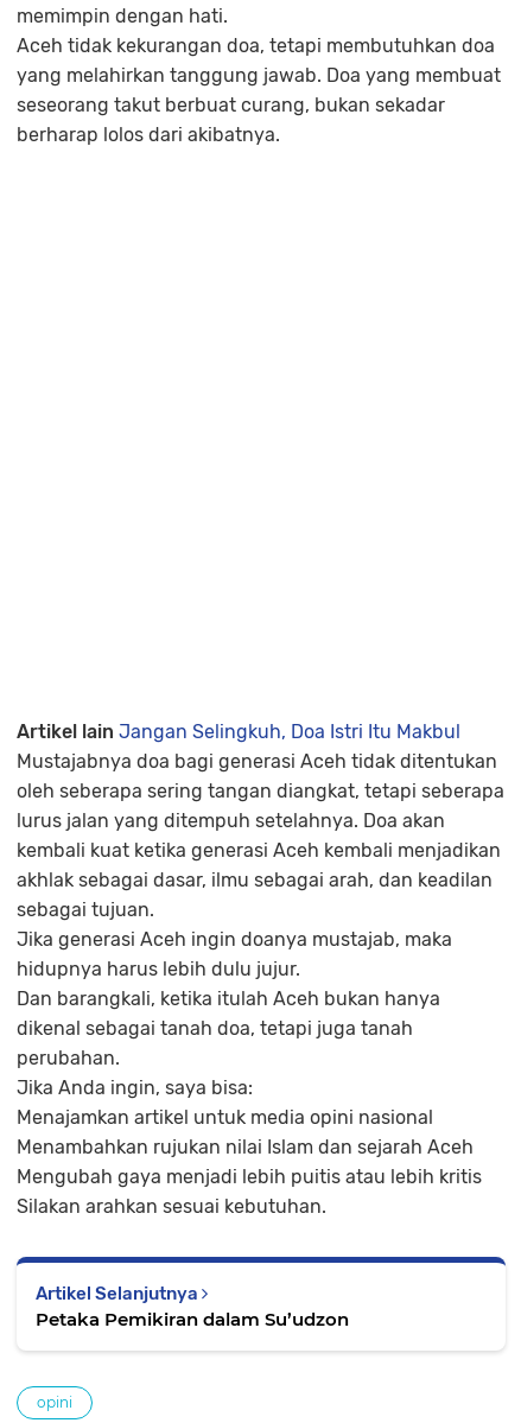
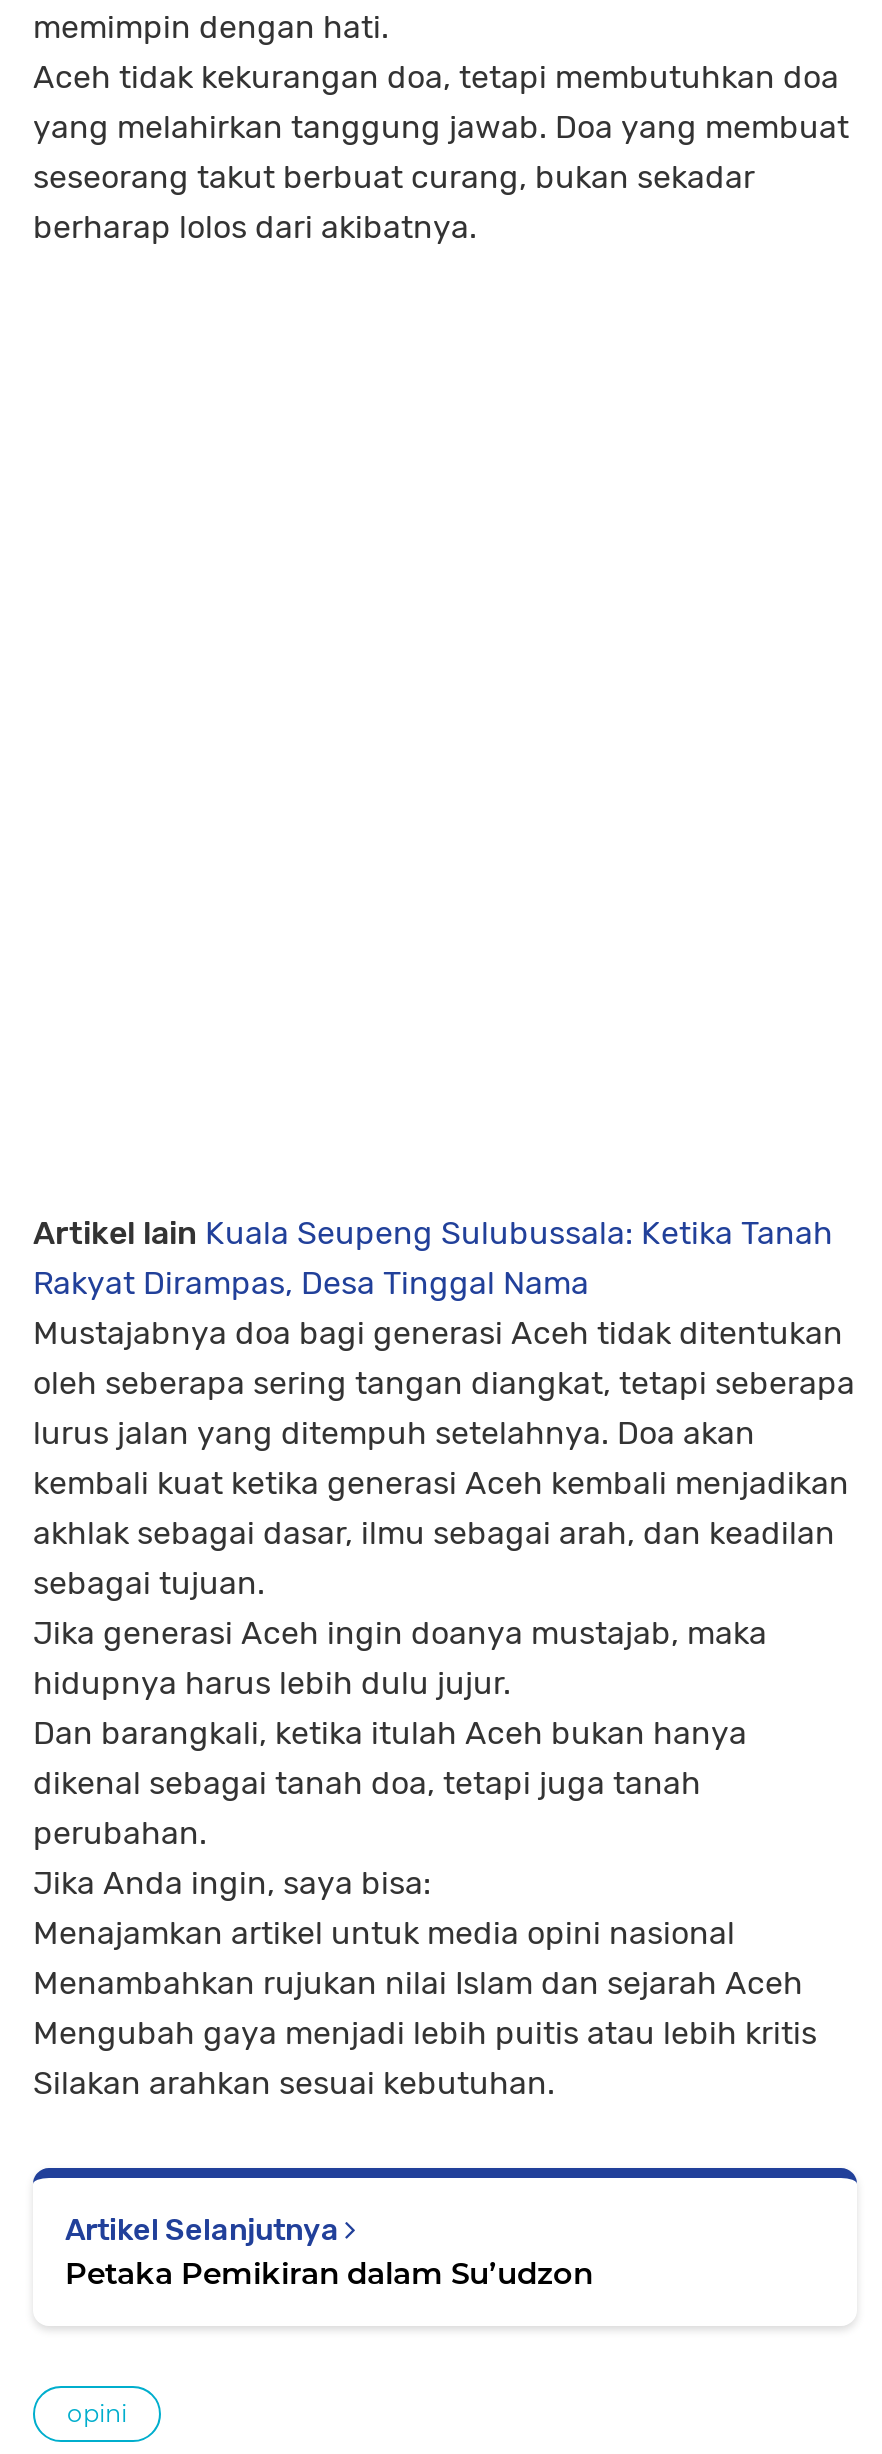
- Artikel lain Jangan Selingkuh, Doa Istri Itu Makbul
+ Artikel lain Kuala Seupeng Sulubussala: Ketika Tanah
+ Rakyat Dirampas, Desa Tinggal Nama
